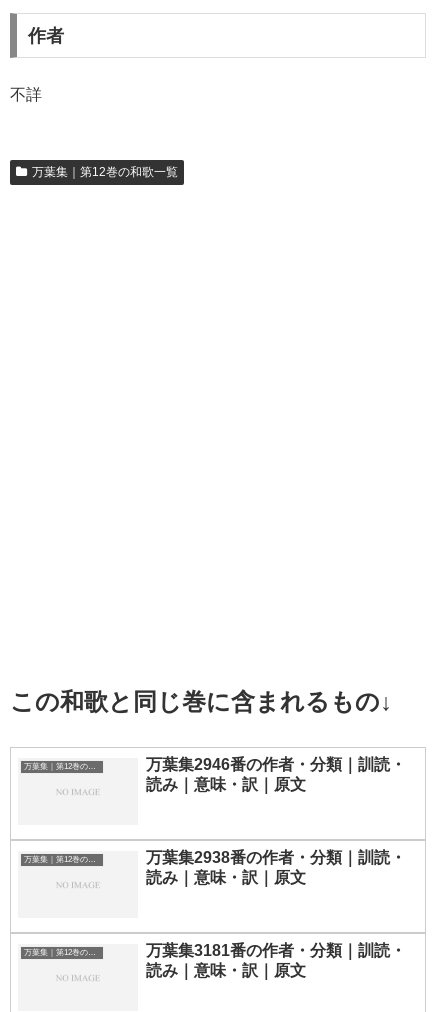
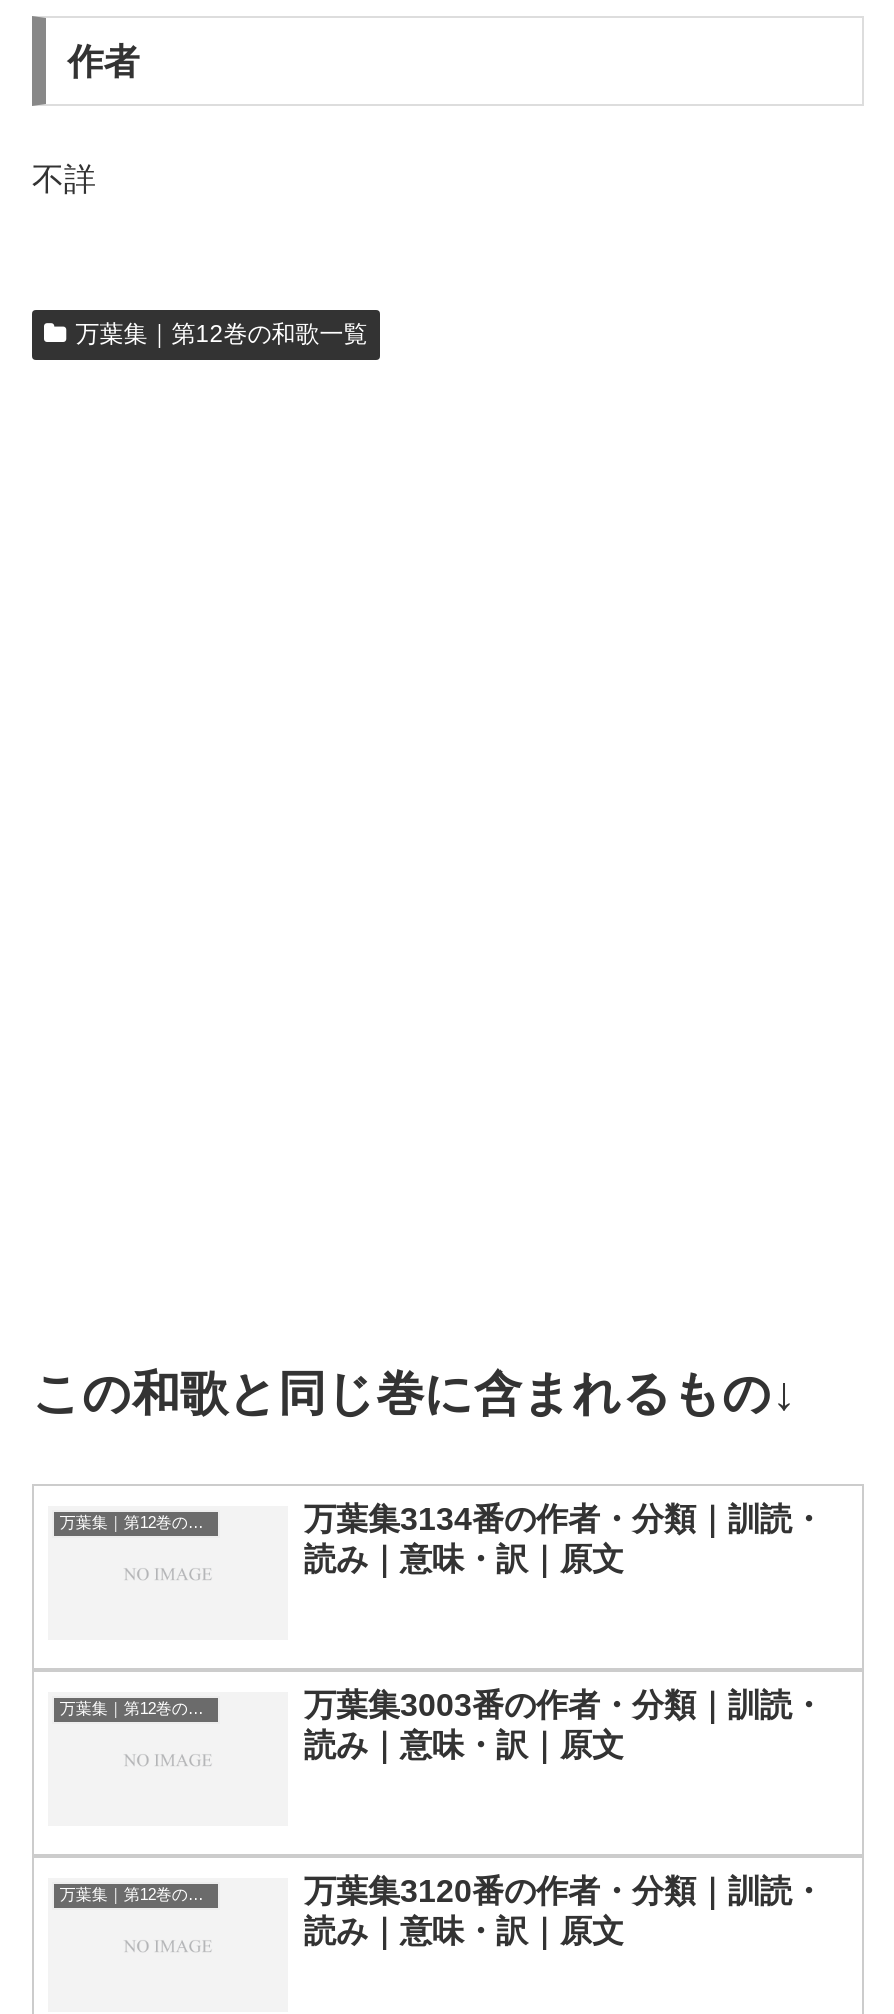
- 万葉集2946番の作者・分類｜訓読・
+ 万葉集3134番の作者・分類｜訓読・

- 万葉集2938番の作者・分類｜訓読・
+ 万葉集3003番の作者・分類｜訓読・

- 万葉集3181番の作者・分類｜訓読・
+ 万葉集3120番の作者・分類｜訓読・
